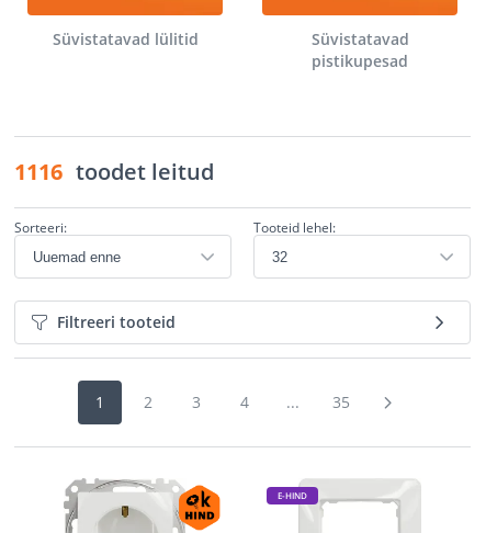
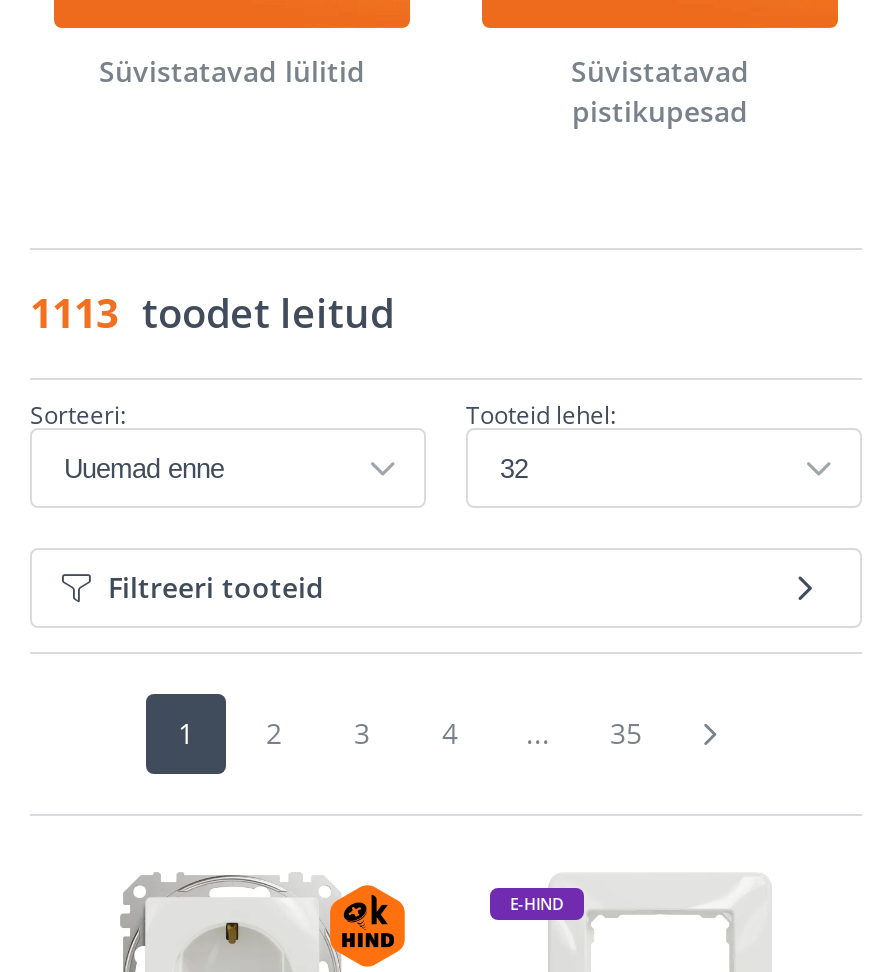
- 1116 toodet leitud
+ 1113 toodet leitud
